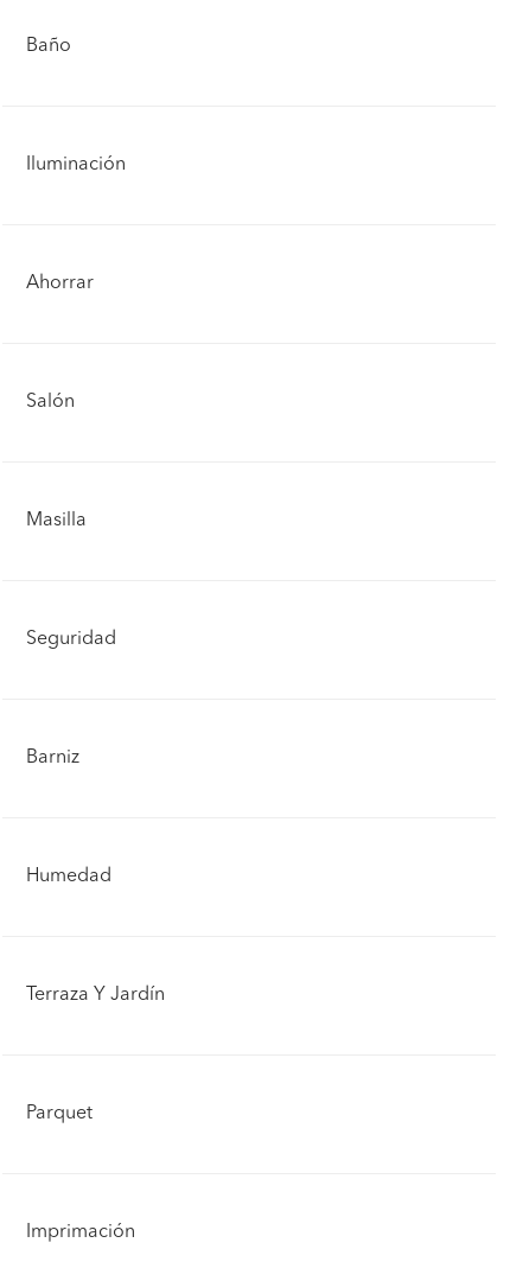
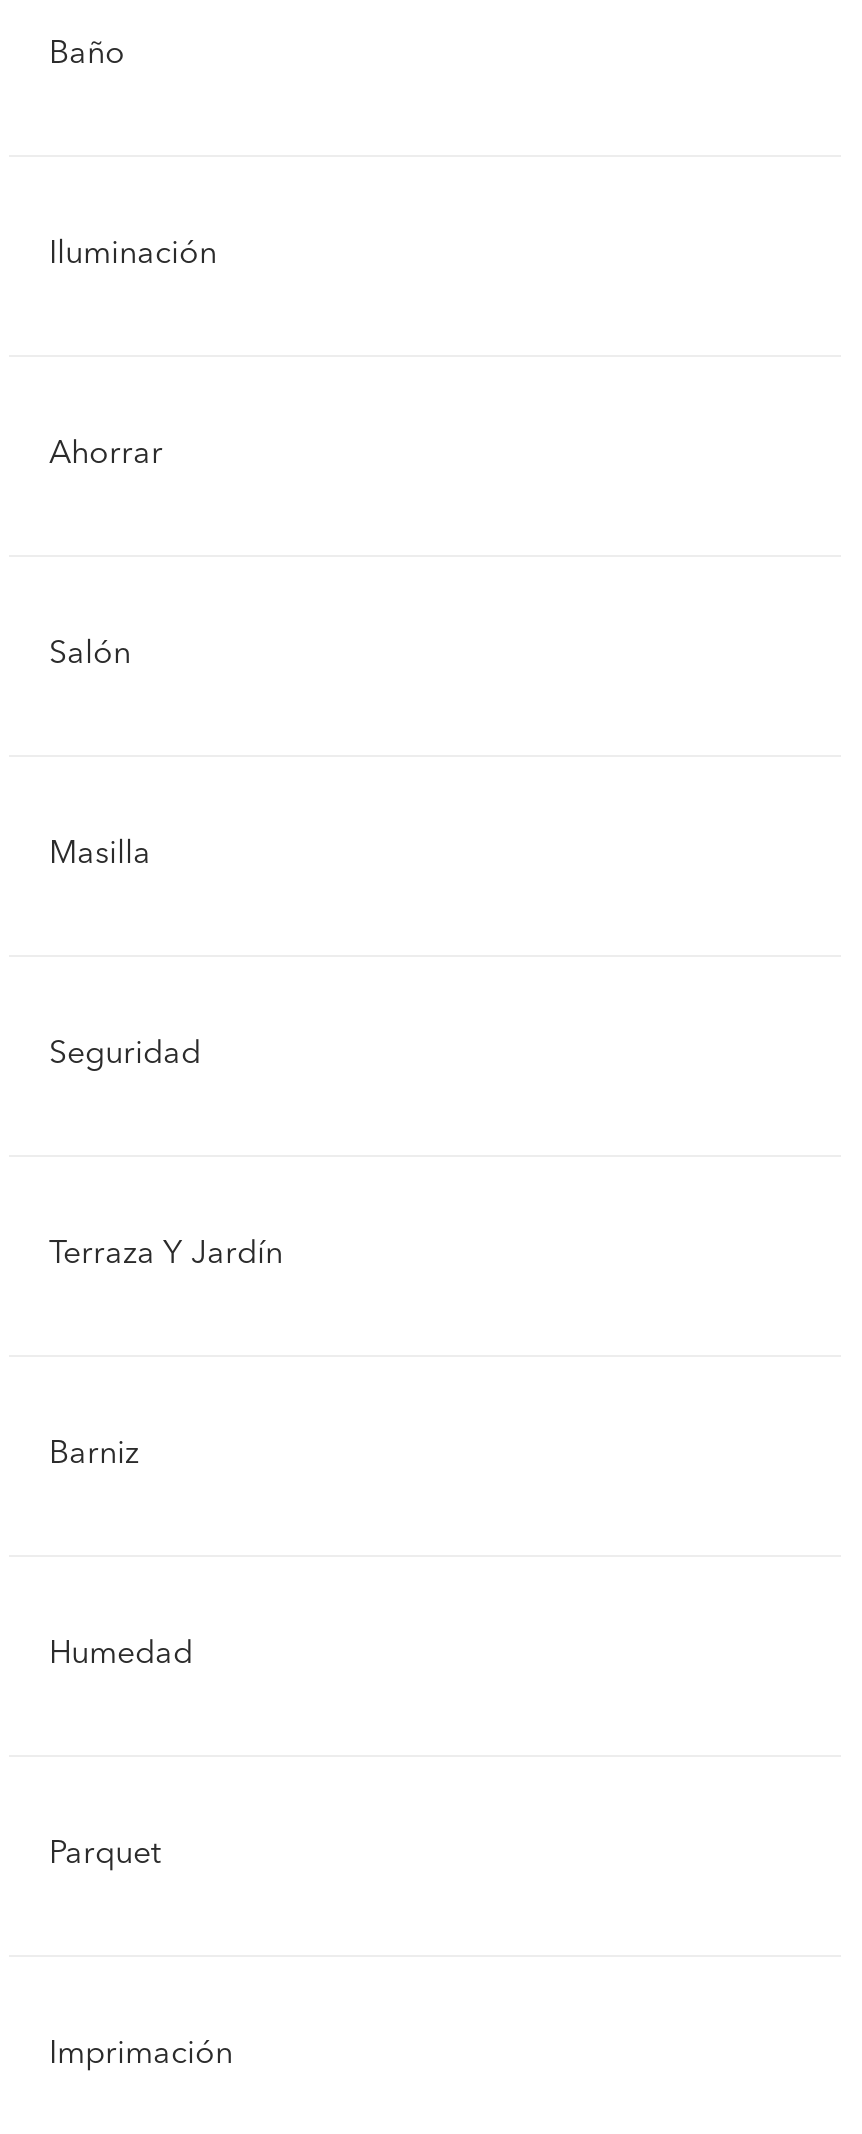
moved down: Barniz | Humedad

moved up: Terraza Y Jardín
